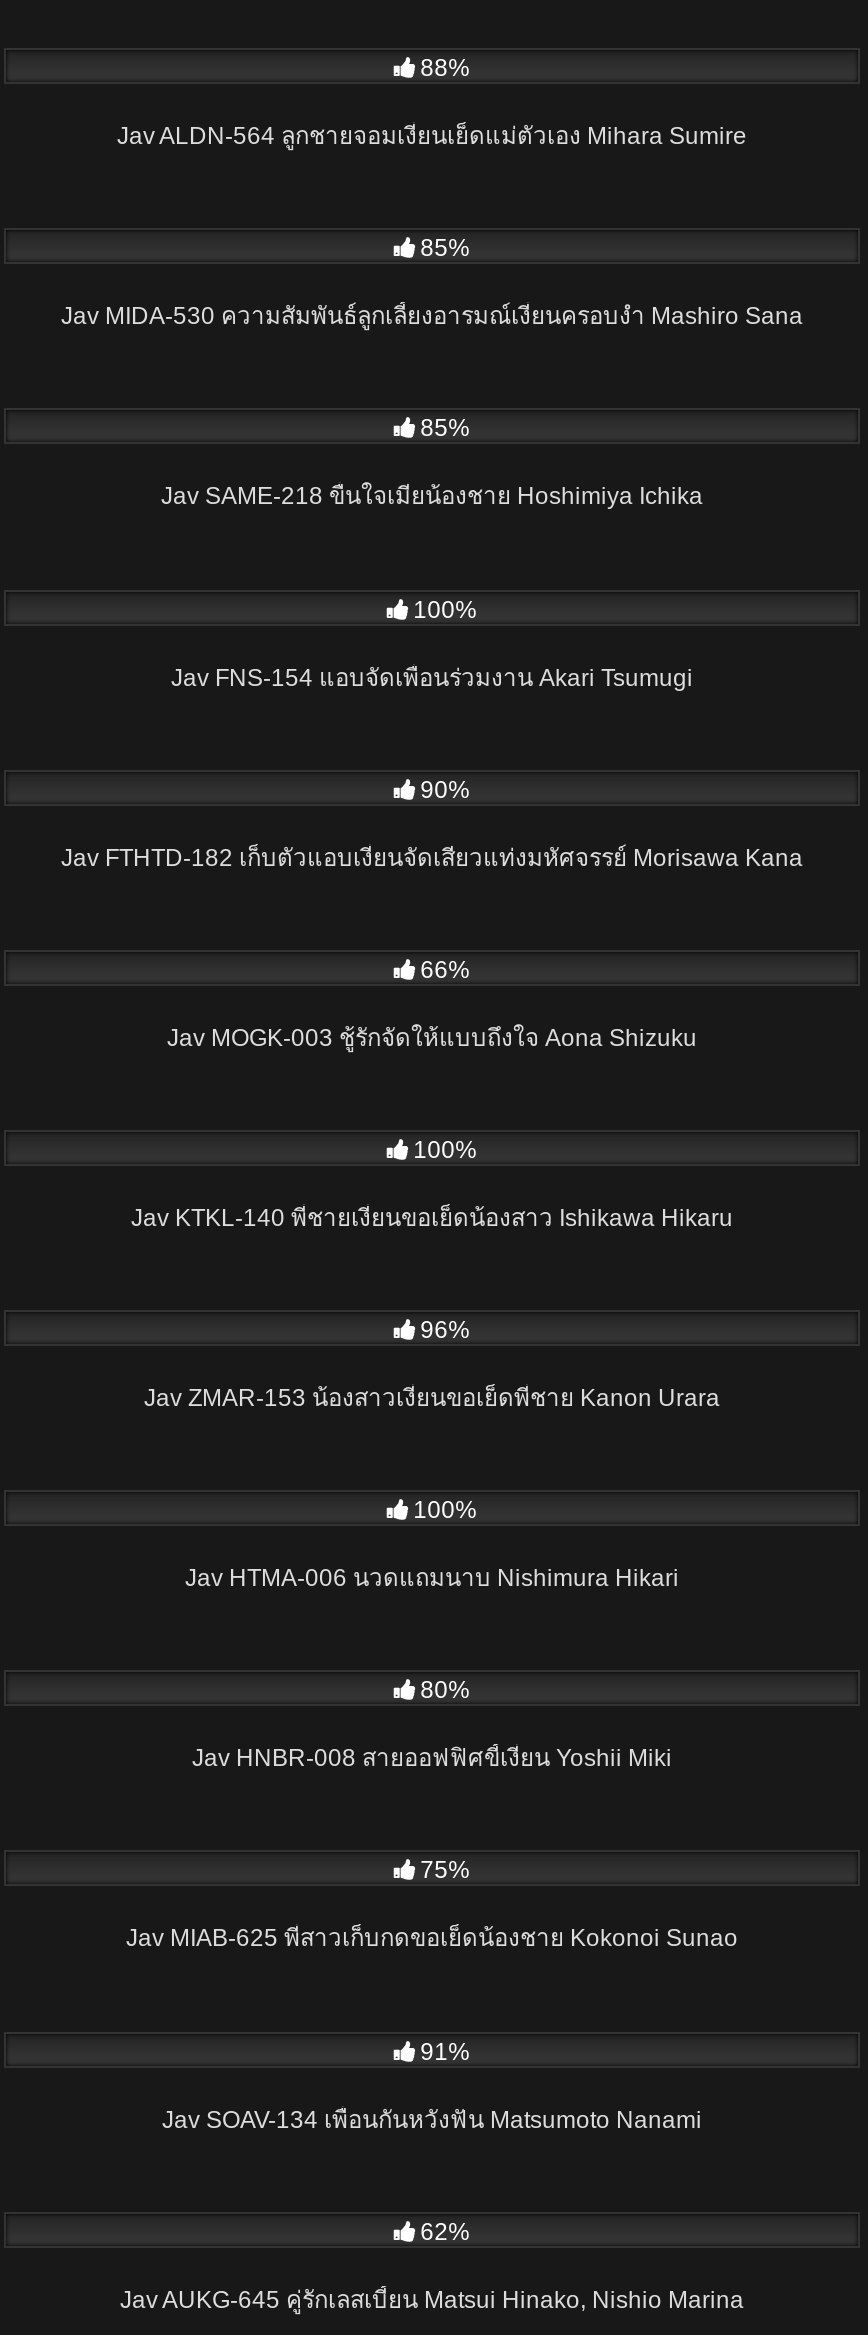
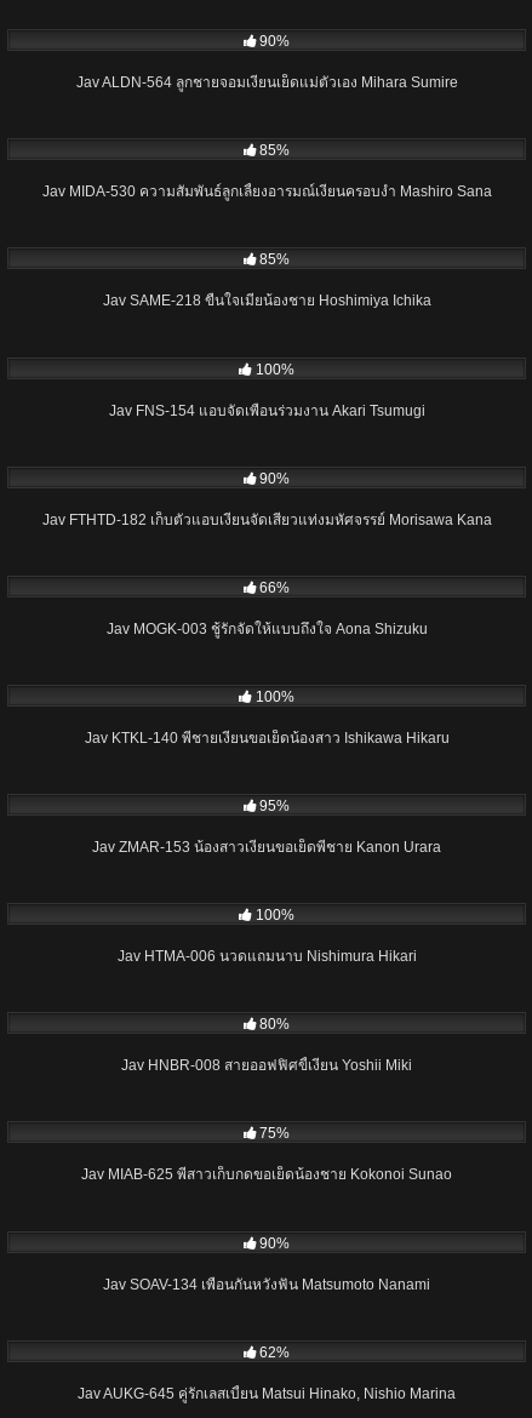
- 88%
+ 90%

- 96%
+ 95%

- 91%
+ 90%
